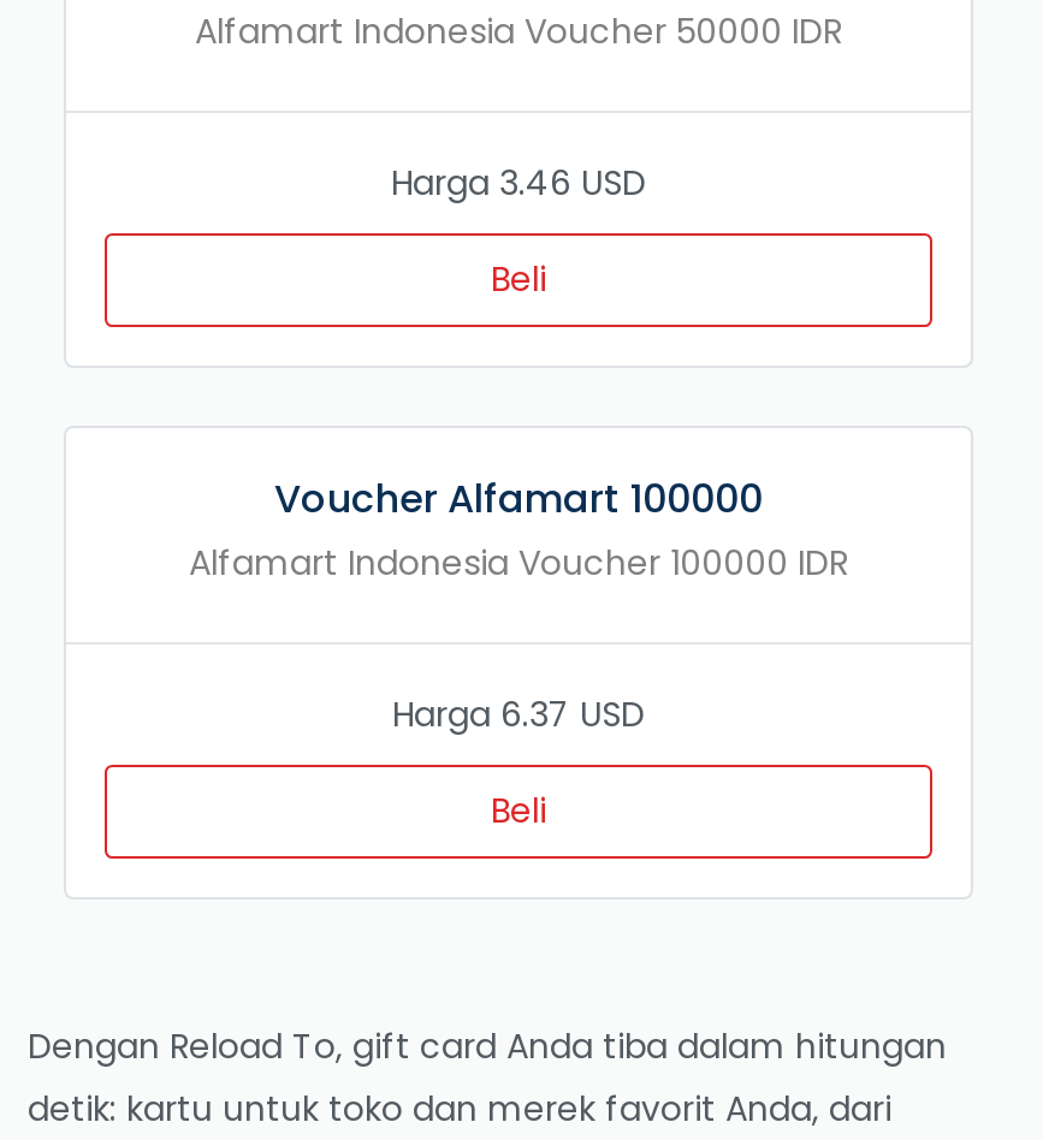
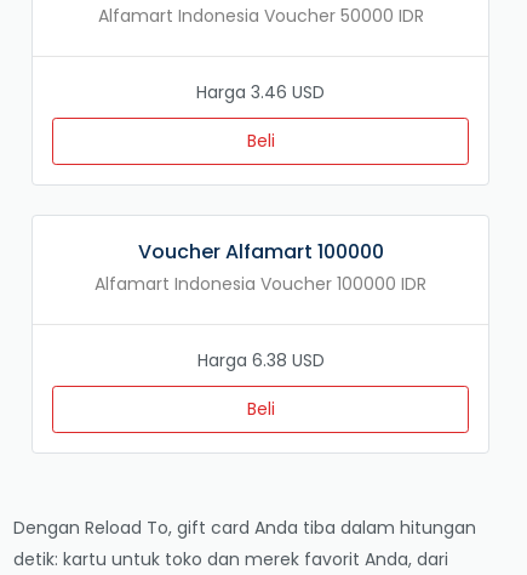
- Harga 6.37 USD
+ Harga 6.38 USD
